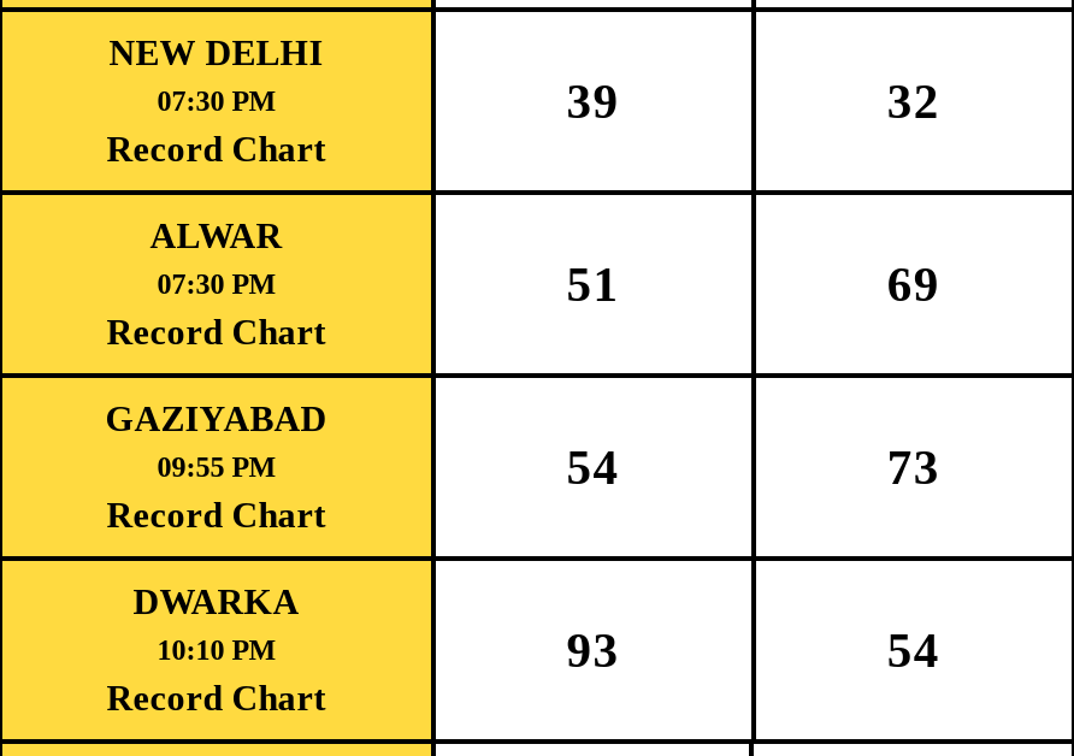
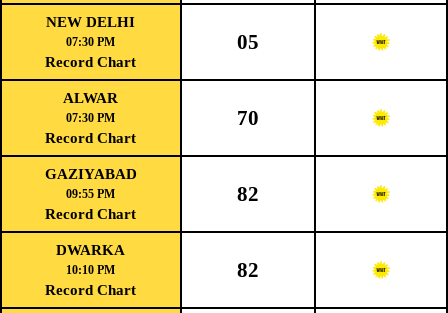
- 39
- 32
+ 05

- 51
- 69
+ 70

- 54
- 73
+ 82

- 93
- 54
+ 82
